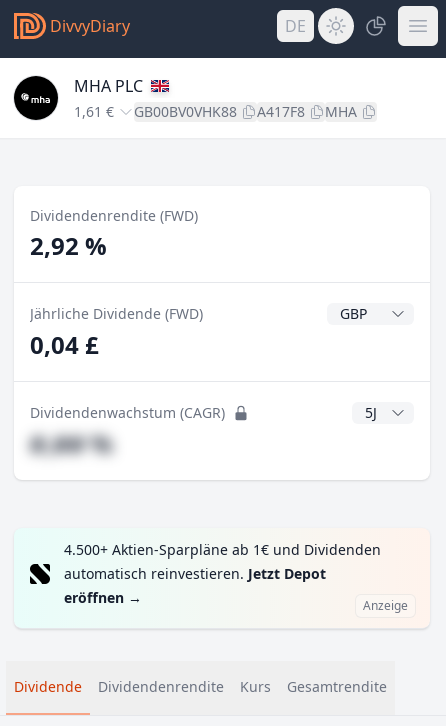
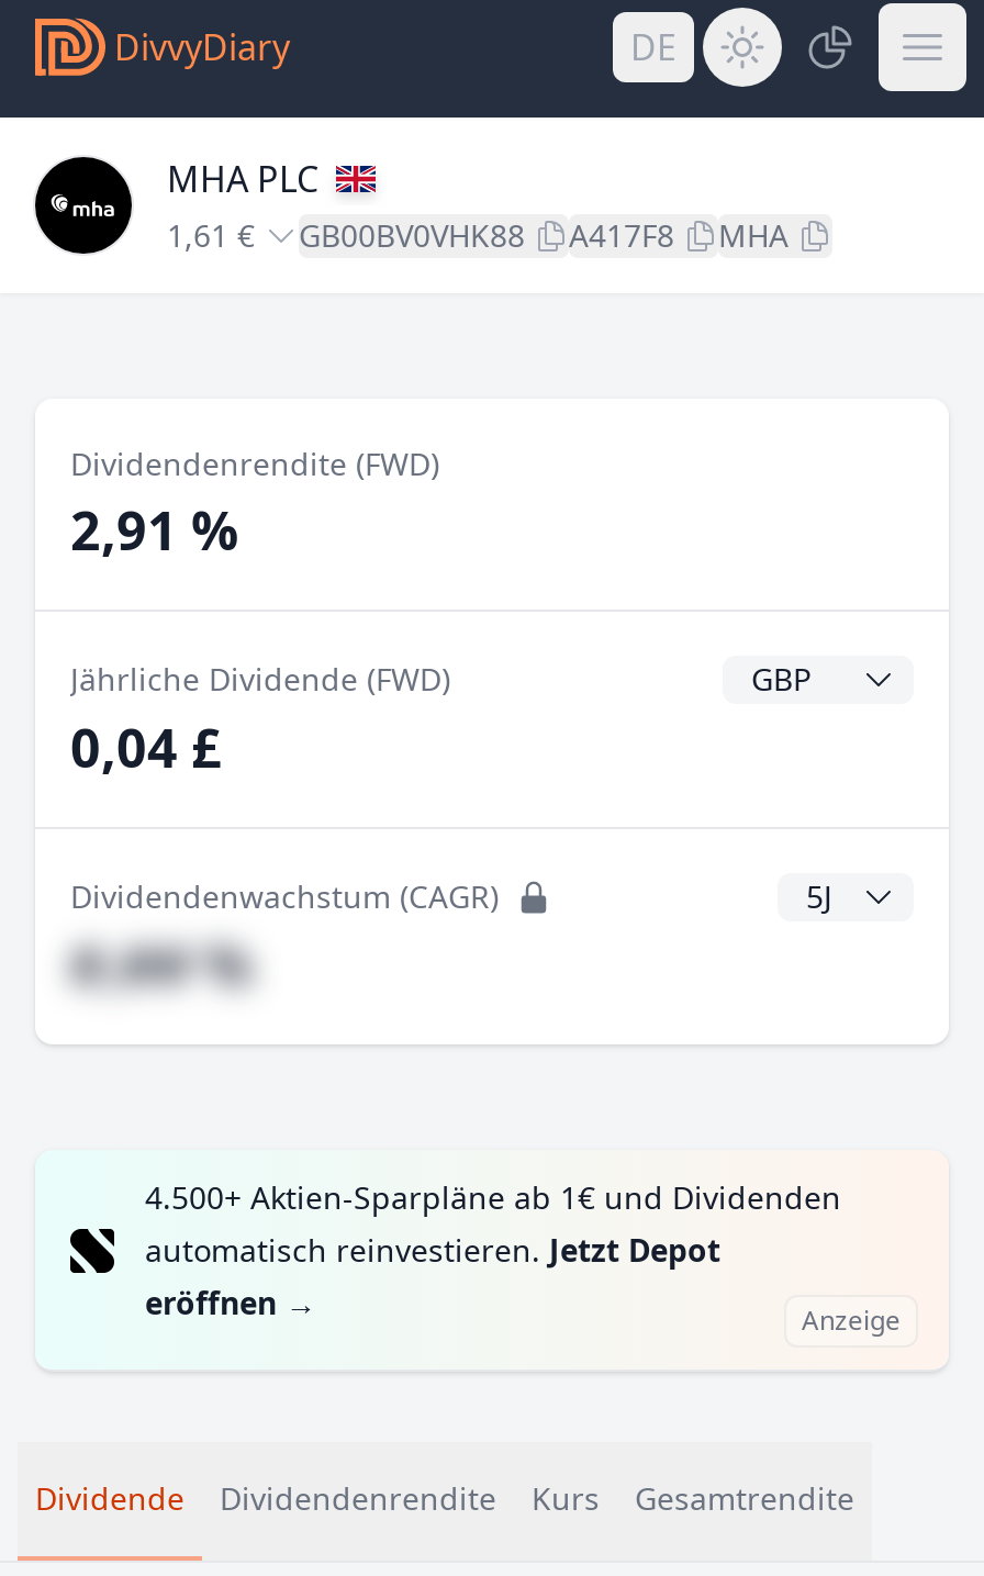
- 2,92 %
+ 2,91 %
